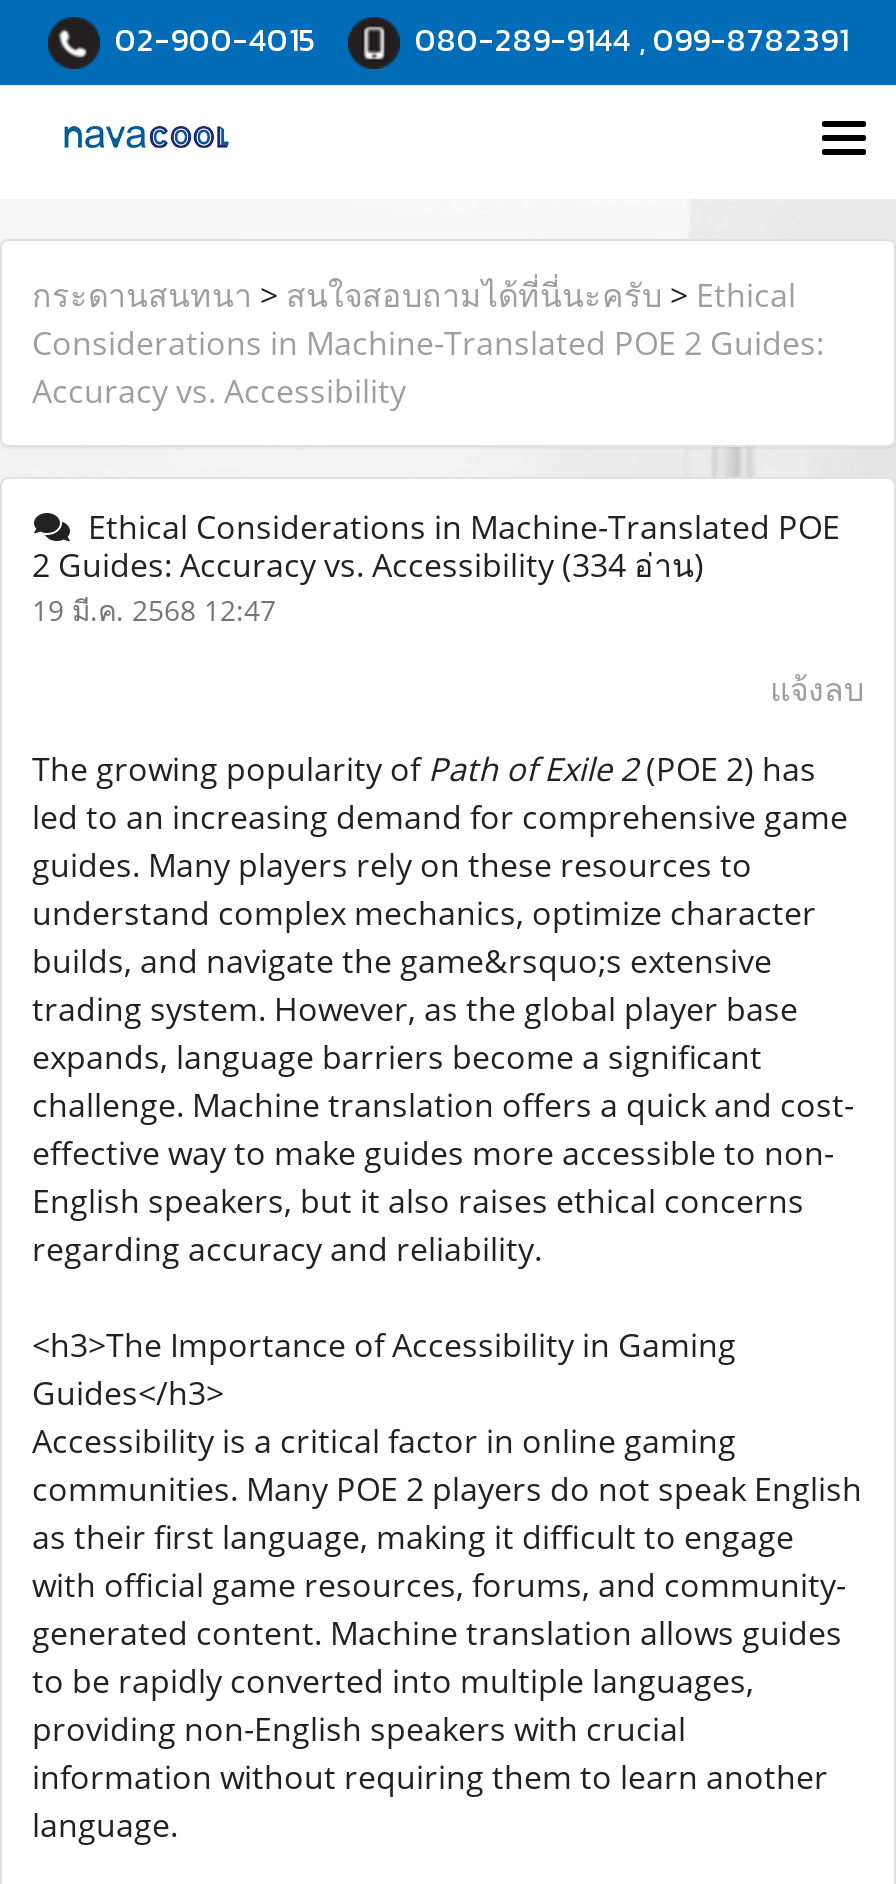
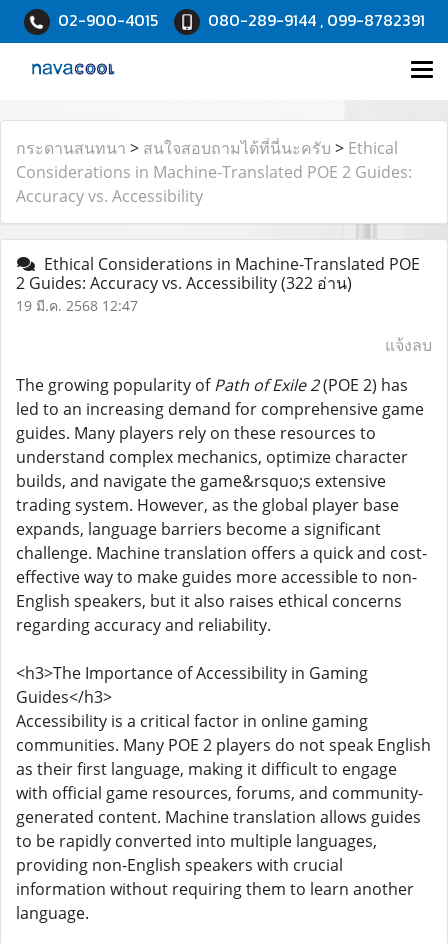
- 2 Guides: Accuracy vs. Accessibility (334 อ่าน)
+ 2 Guides: Accuracy vs. Accessibility (322 อ่าน)
